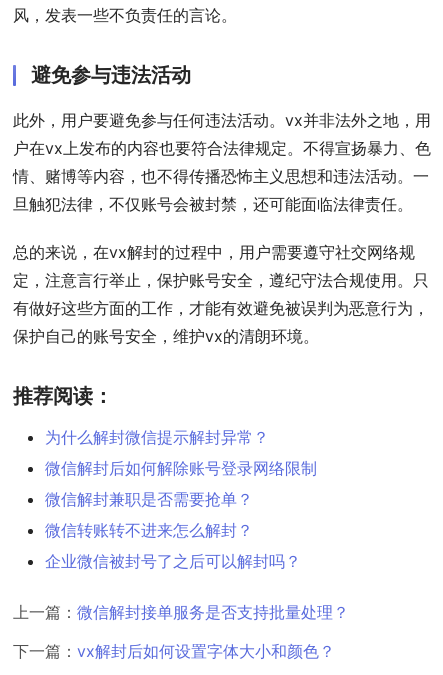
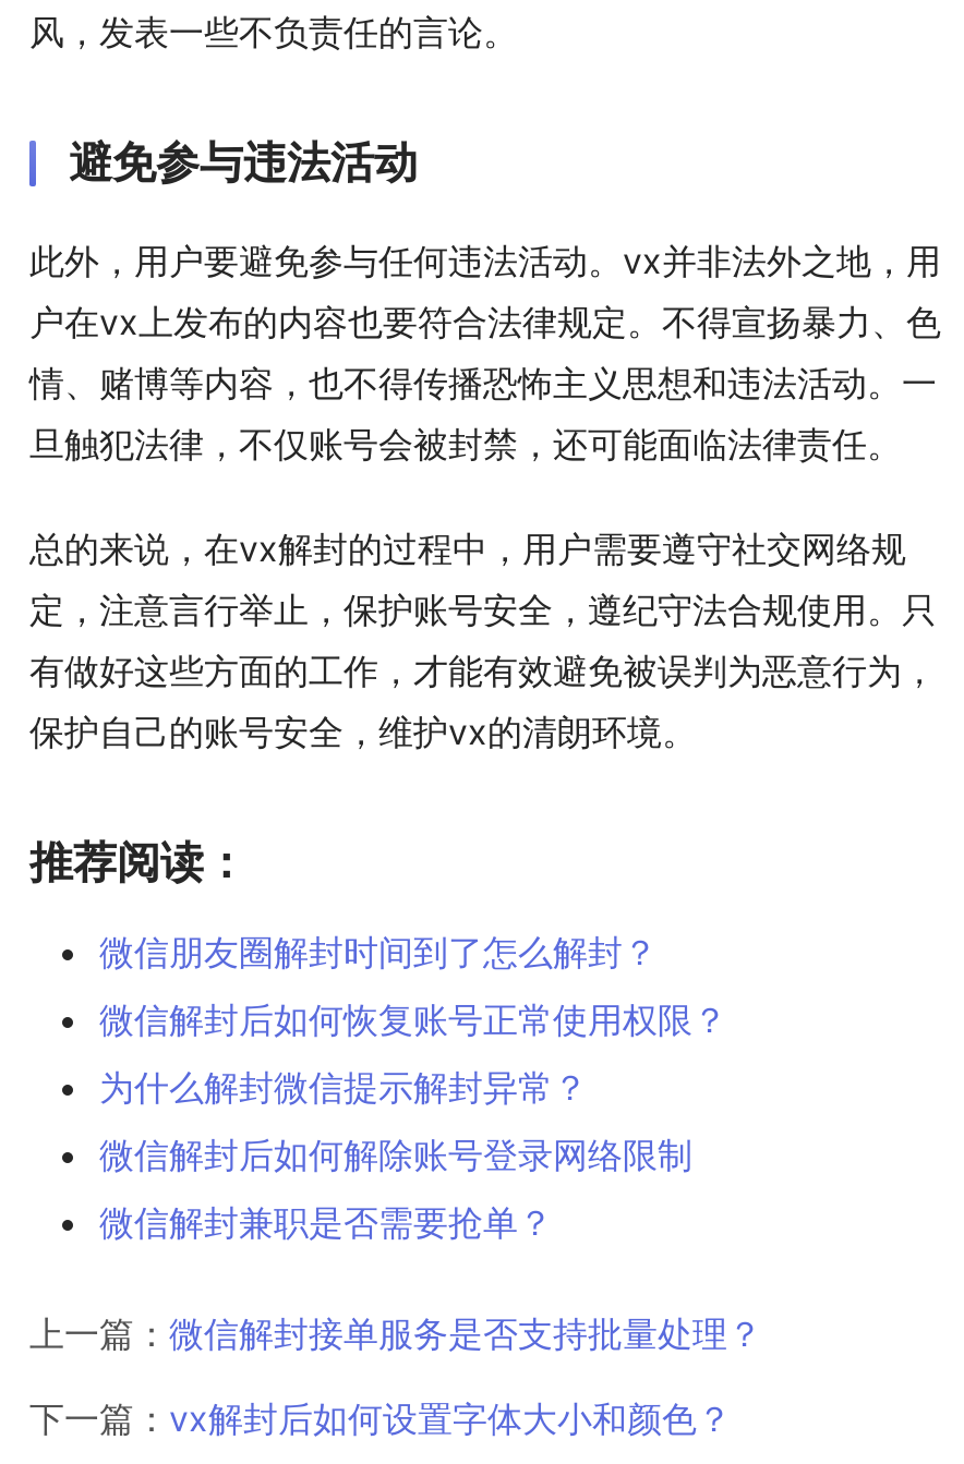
+ 微信朋友圈解封时间到了怎么解封？
+ 微信解封后如何恢复账号正常使用权限？

moved down: 为什么解封微信提示解封异常？ | 微信解封后如何解除账号登录网络限制 | 微信解封兼职是否需要抢单？

- 微信转账转不进来怎么解封？
- 企业微信被封号了之后可以解封吗？
